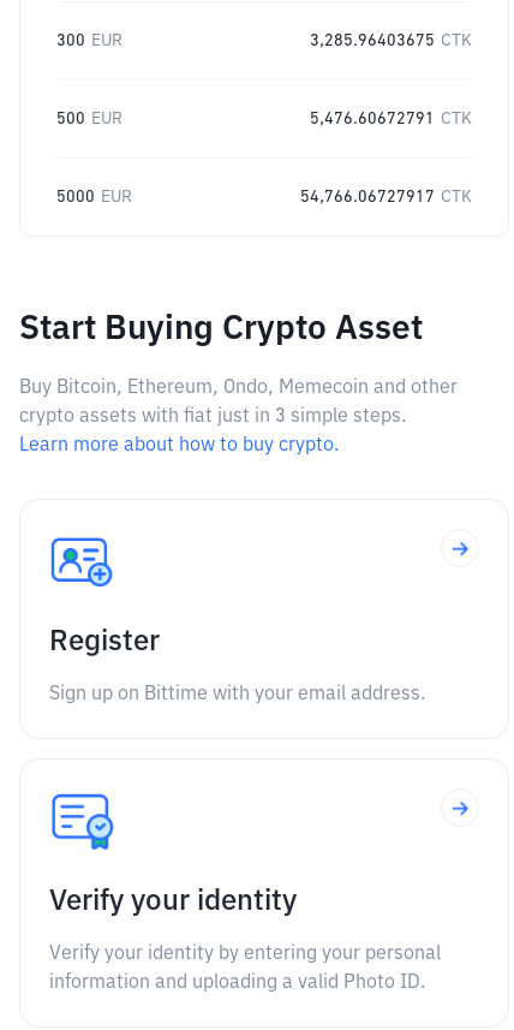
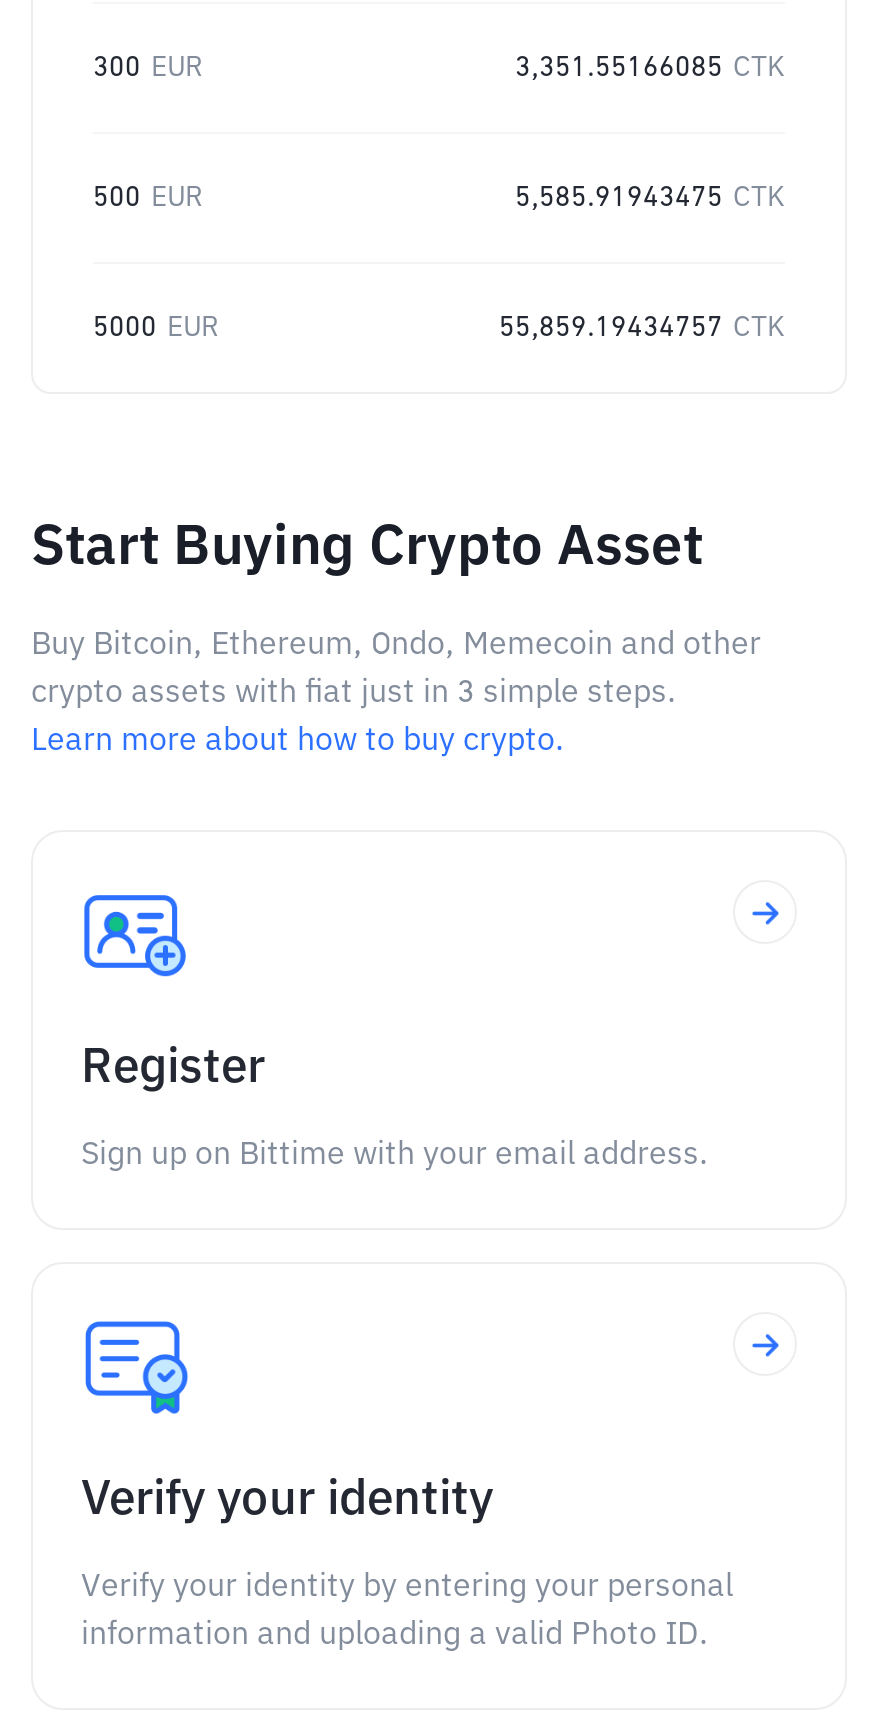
- 3,285.96403675 CTK
+ 3,351.55166085 CTK

- 5,476.60672791 CTK
+ 5,585.91943475 CTK

- 54,766.06727917 CTK
+ 55,859.19434757 CTK
